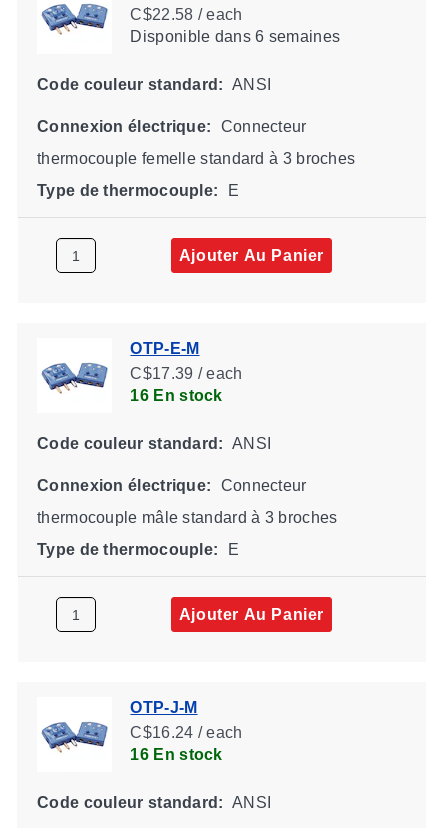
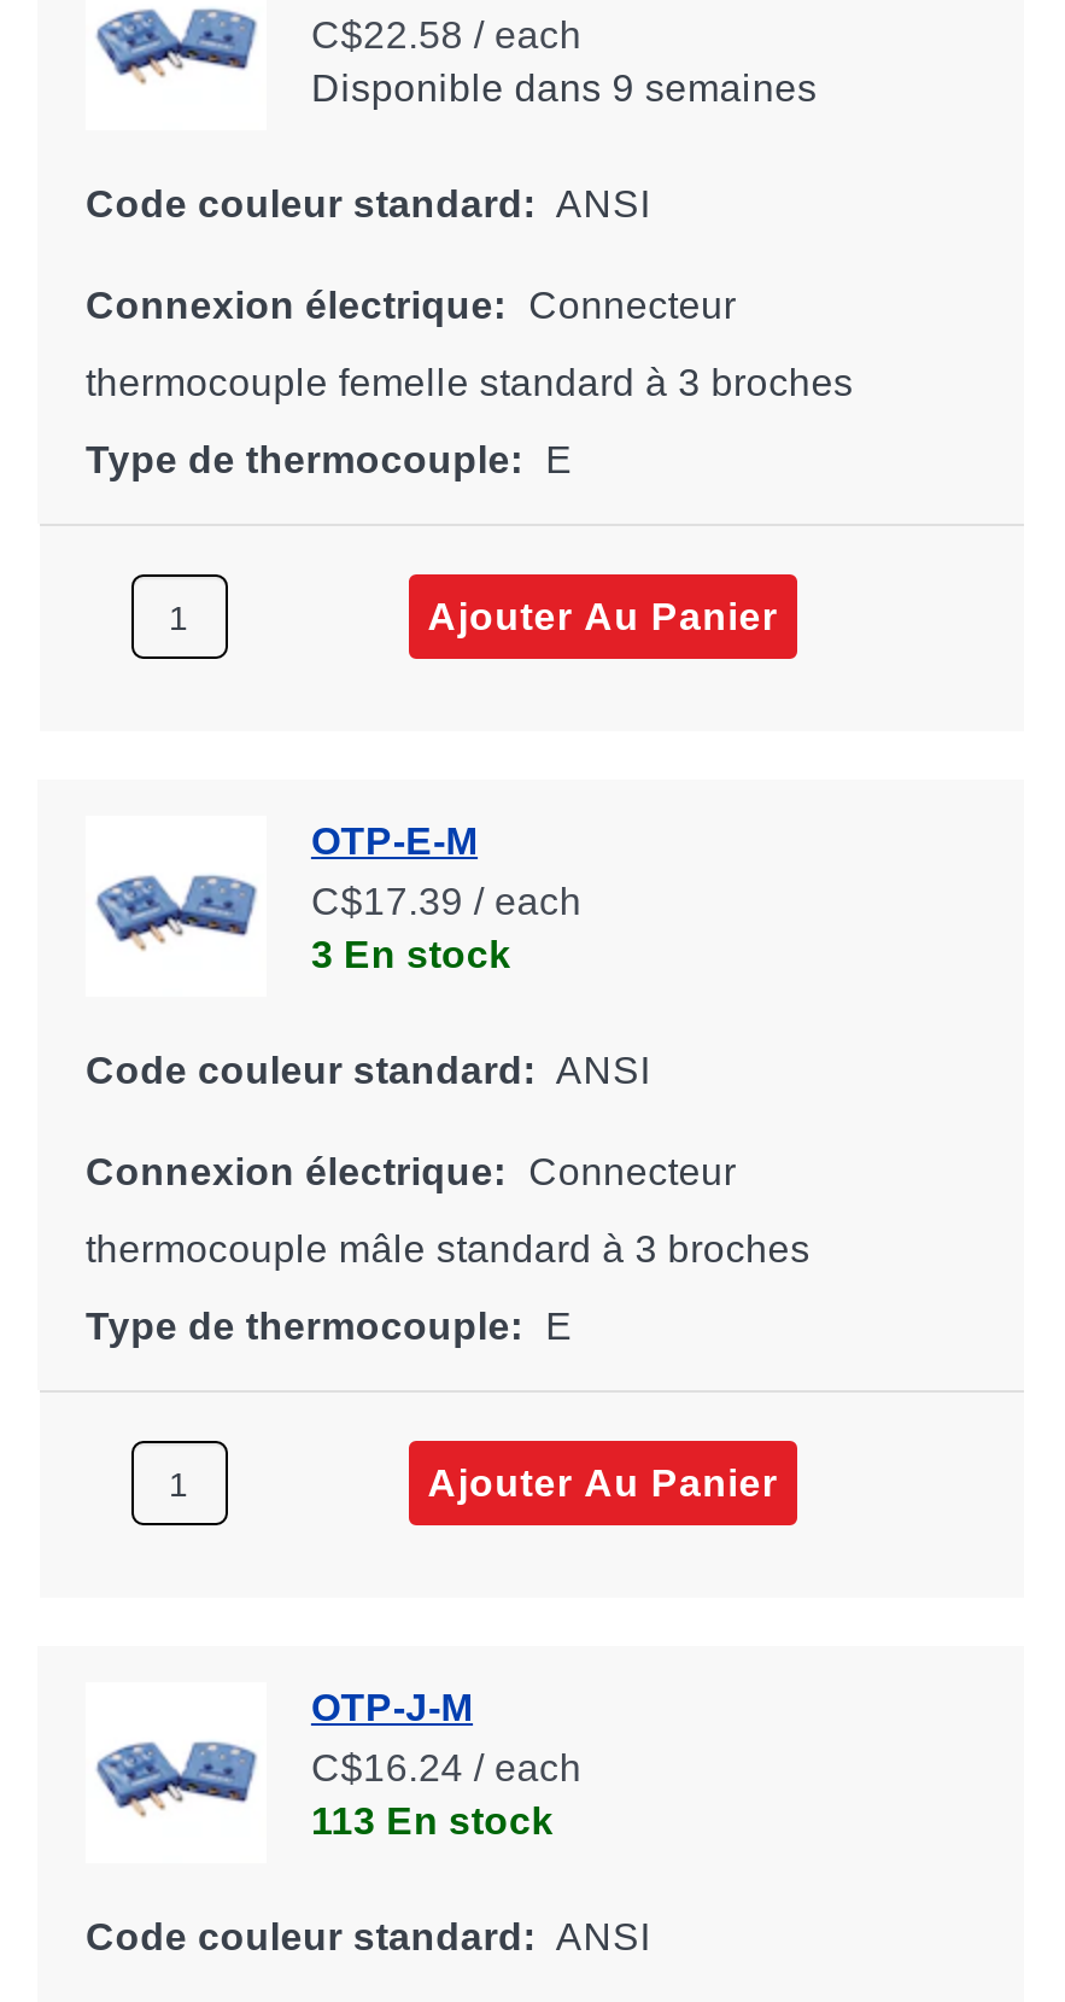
- Disponible dans 6 semaines
+ Disponible dans 9 semaines

- 16 En stock
+ 3 En stock

- 16 En stock
+ 113 En stock
